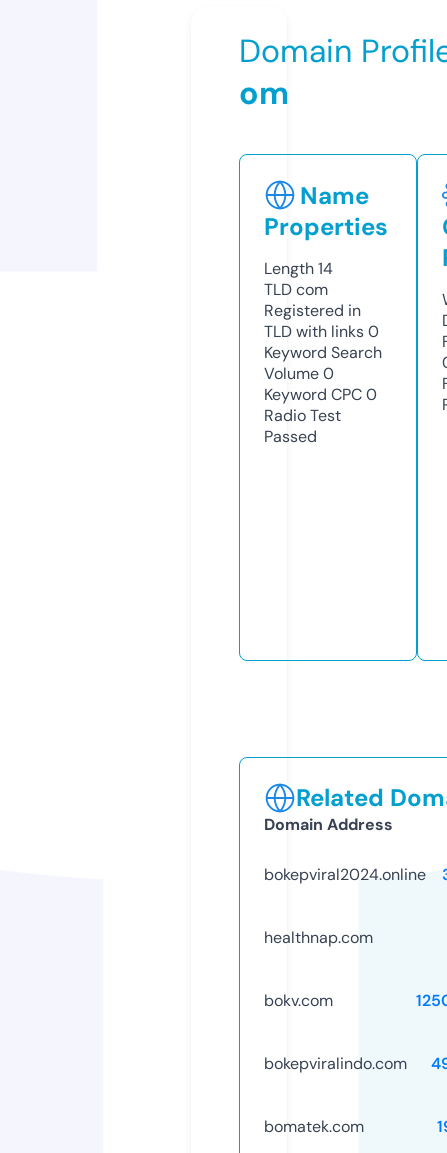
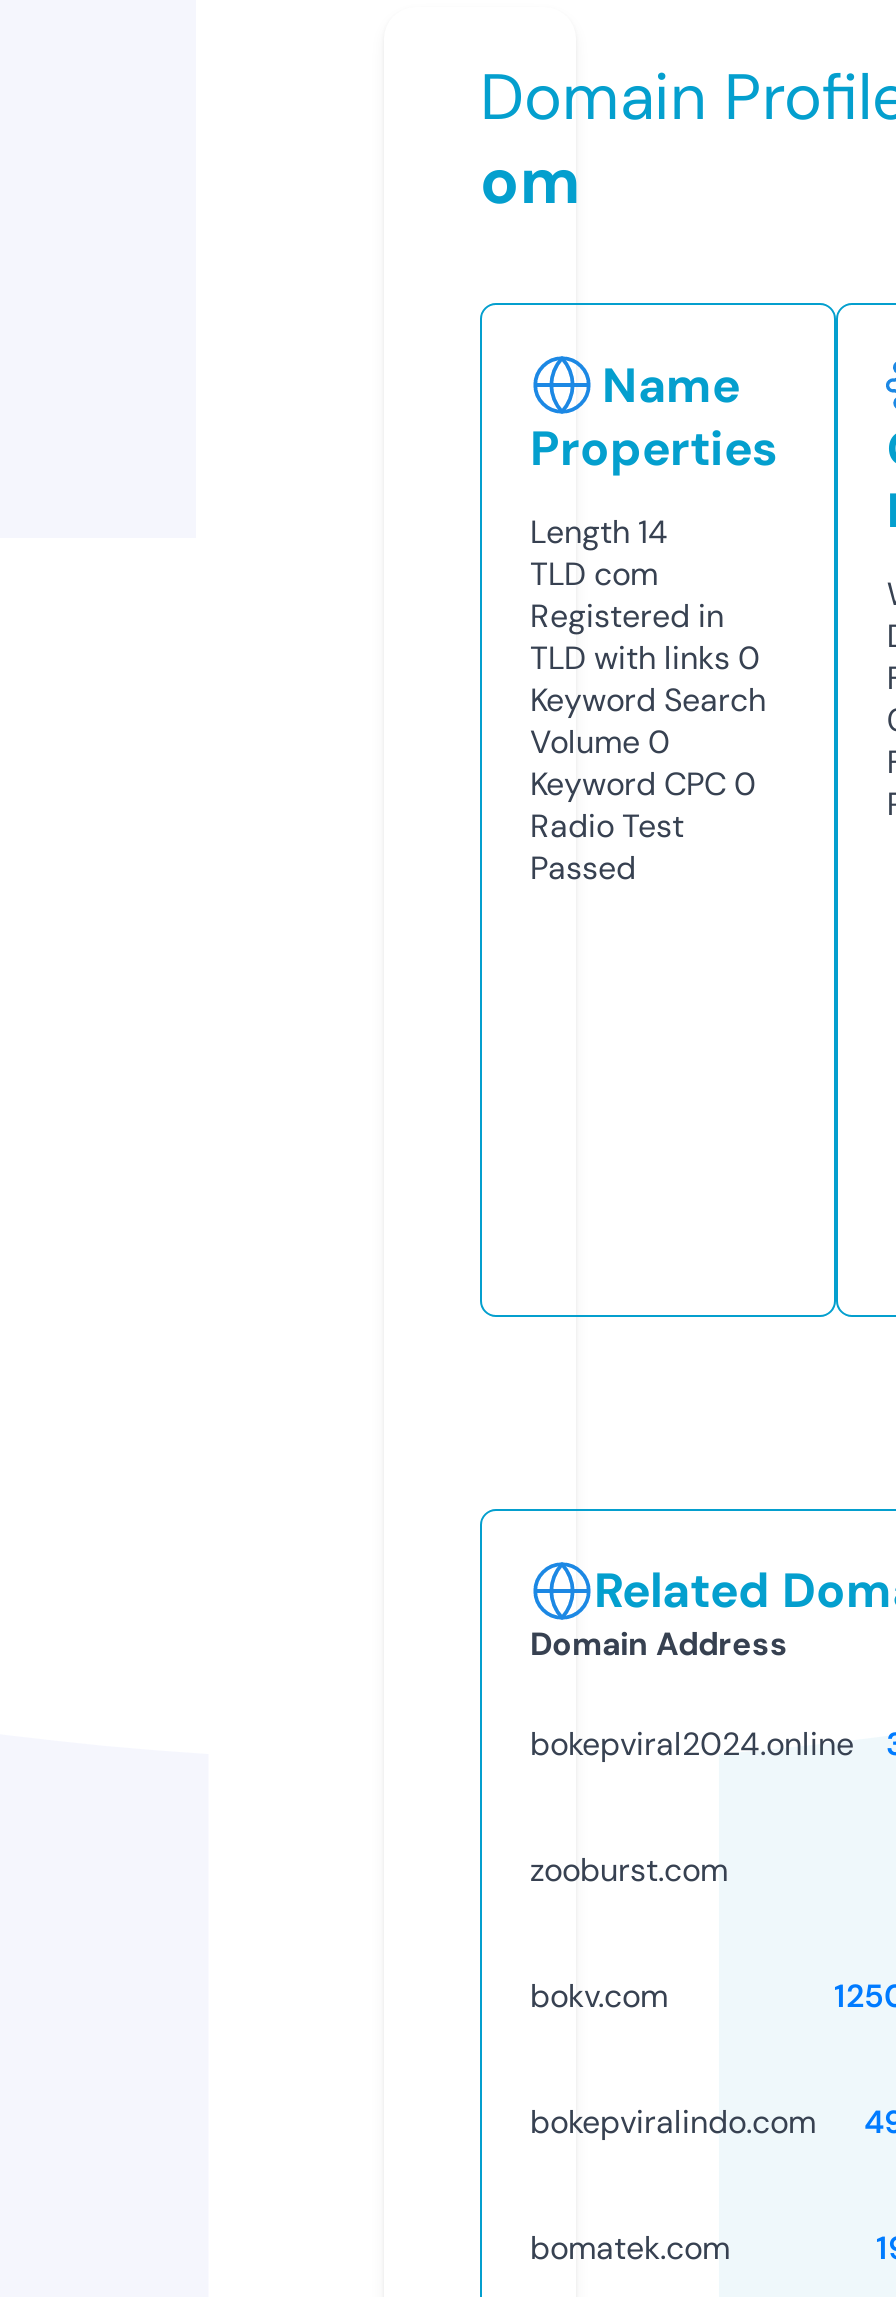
- healthnap.com
+ zooburst.com
